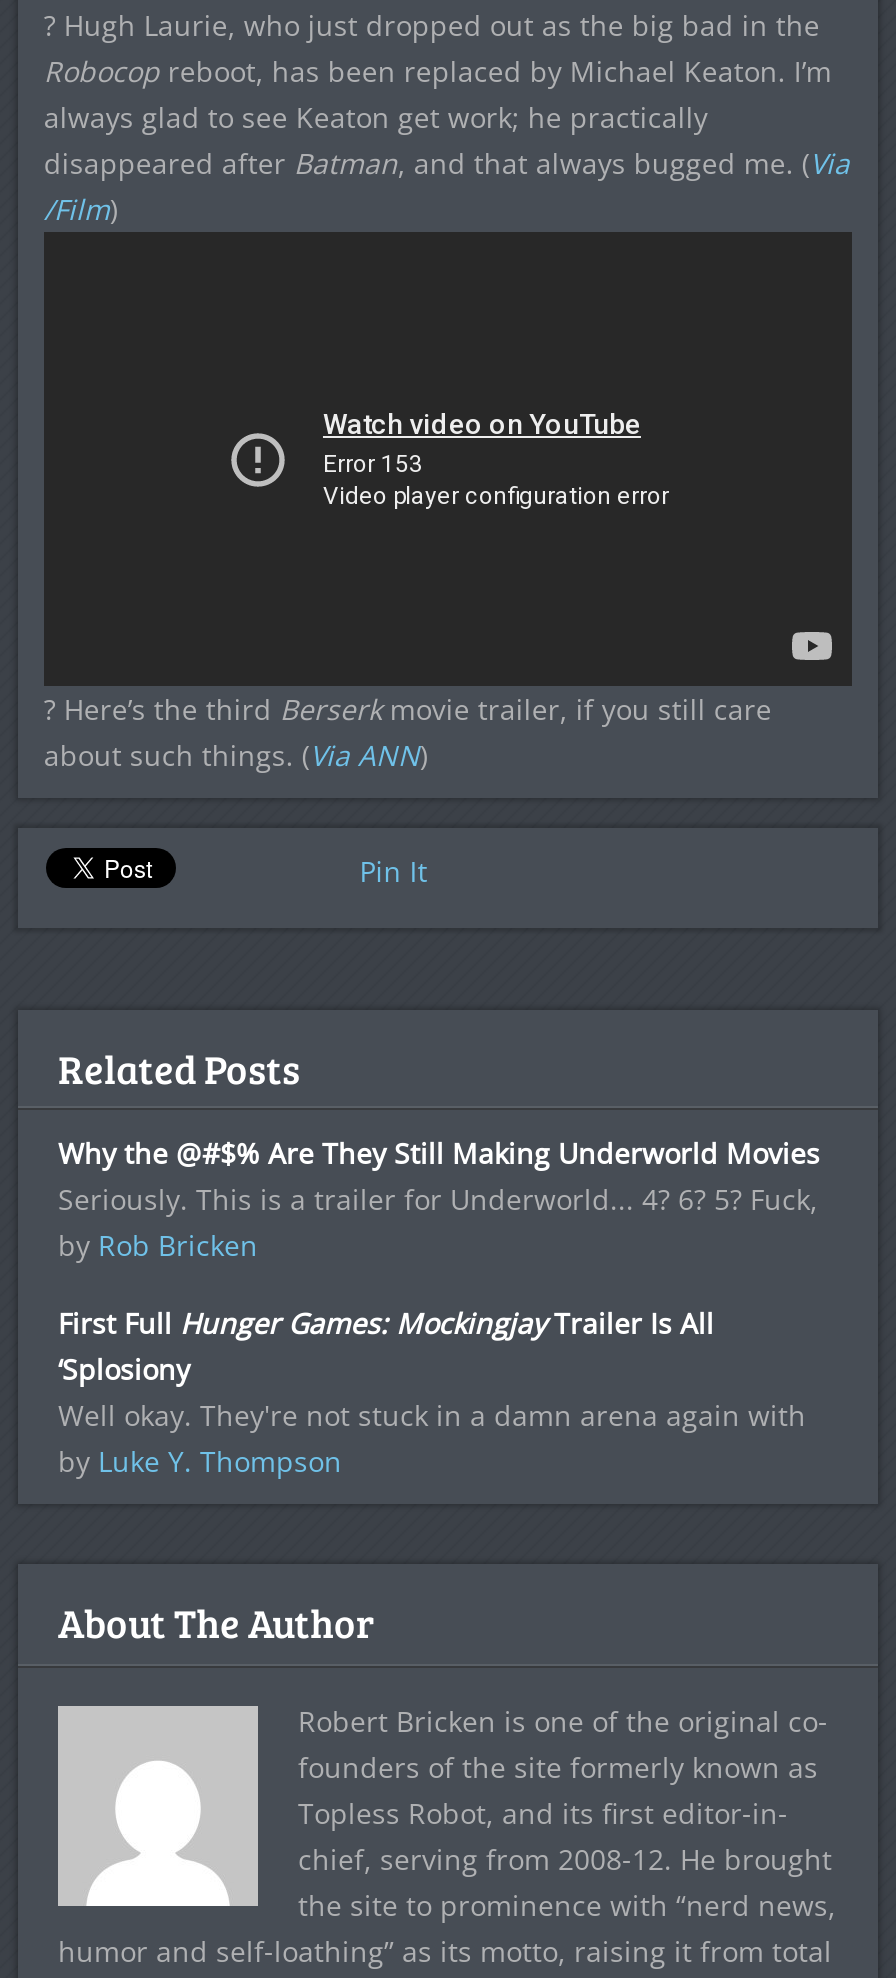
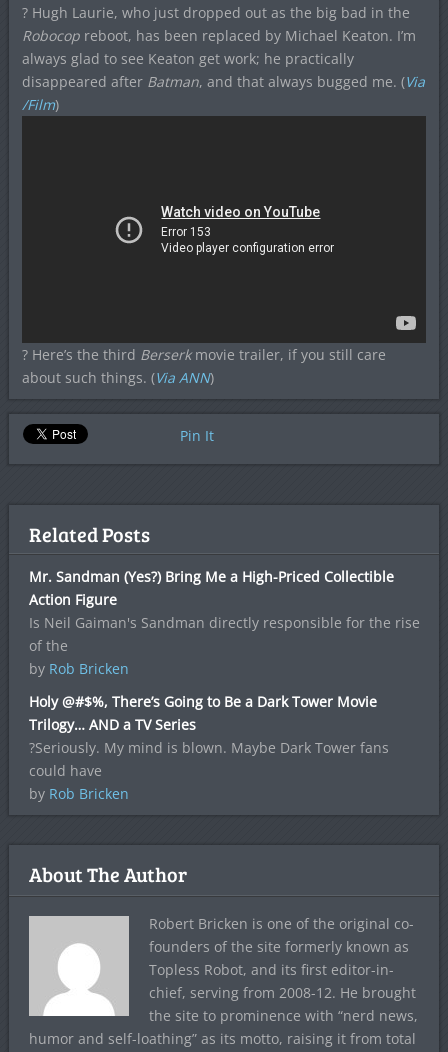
- Why the @#$% Are They Still Making Underworld Movies
- Seriously. This is a trailer for Underworld... 4? 6? 5? Fuck,
+ Mr. Sandman (Yes?) Bring Me a High-Priced Collectible
+ Action Figure
+ Is Neil Gaiman's Sandman directly responsible for the rise
+ of the

- First Full Hunger Games: MockingjayTrailer Is All
- ‘Splosiony
- Well okay. They're not stuck in a damn arena again with
- by Luke Y. Thompson
+ Holy @#$%, There’s Going to Be a Dark Tower Movie
+ Trilogy… AND a TV Series
+ ?Seriously. My mind is blown. Maybe Dark Tower fans
+ could have
+ by Rob Bricken
